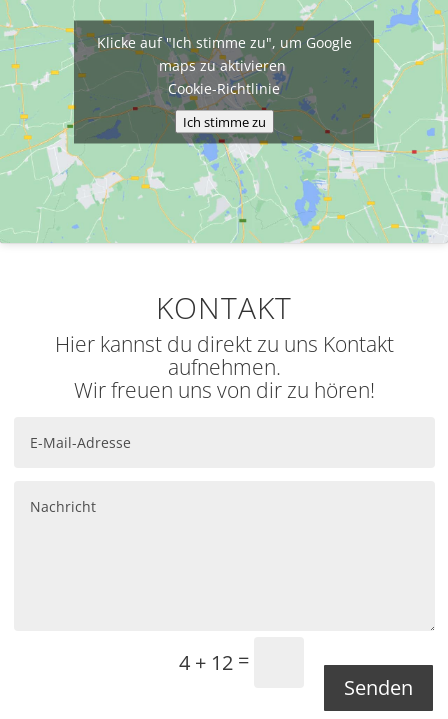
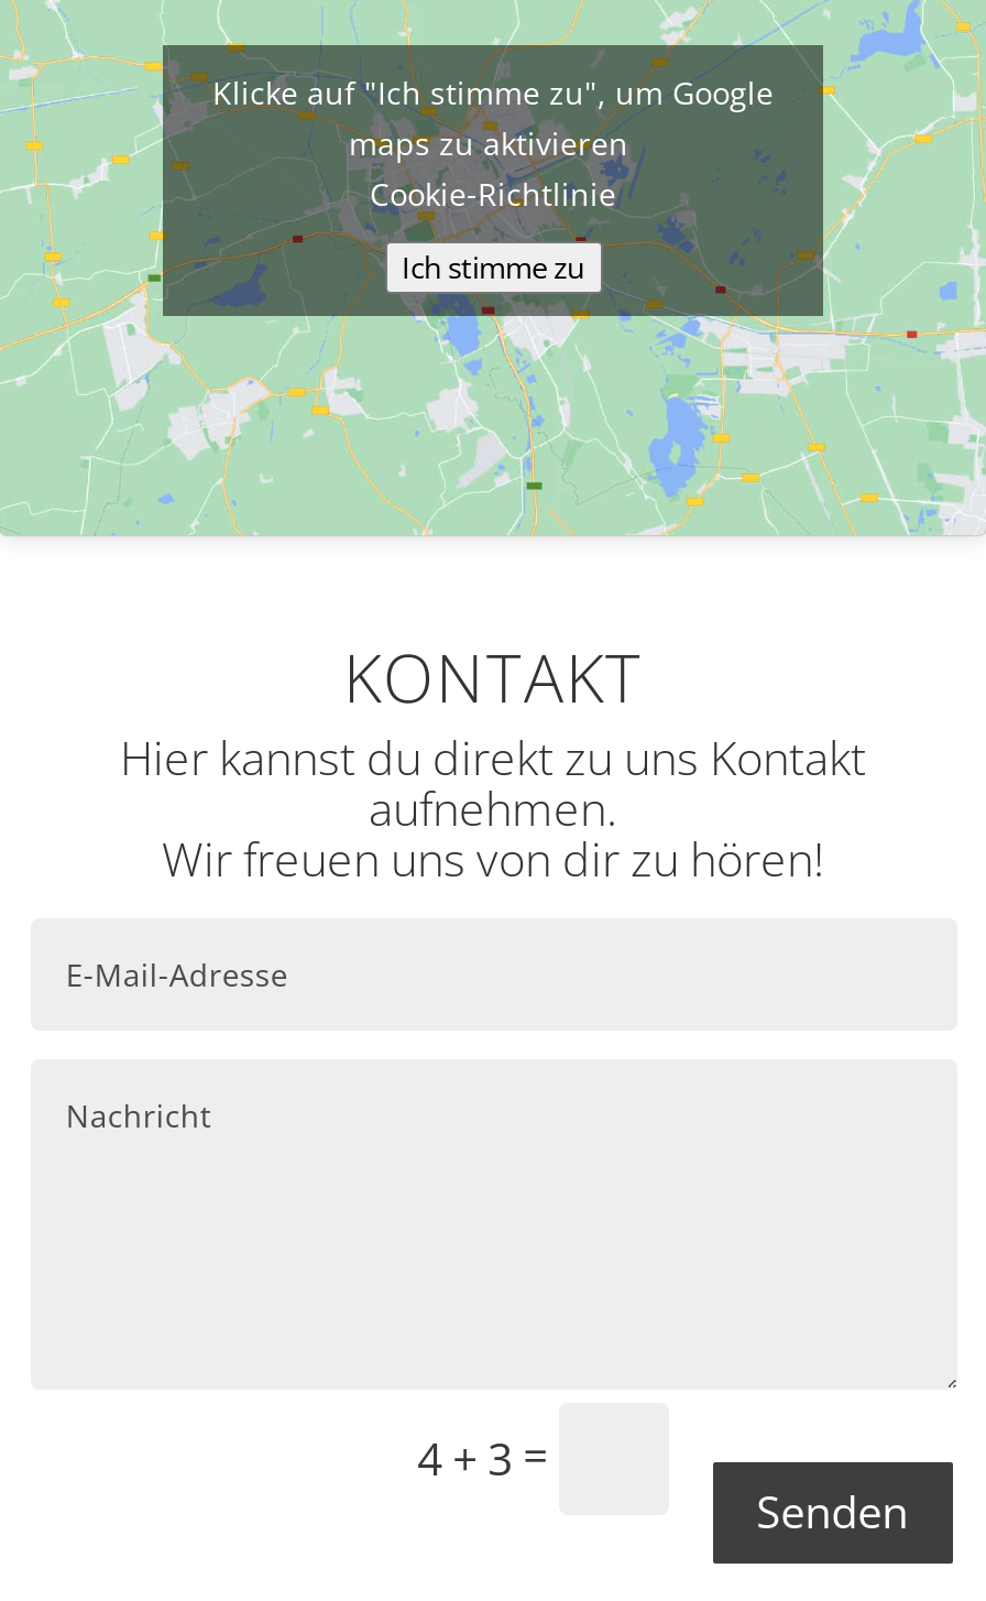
- 4 + 12 =
+ 4 + 3 =
